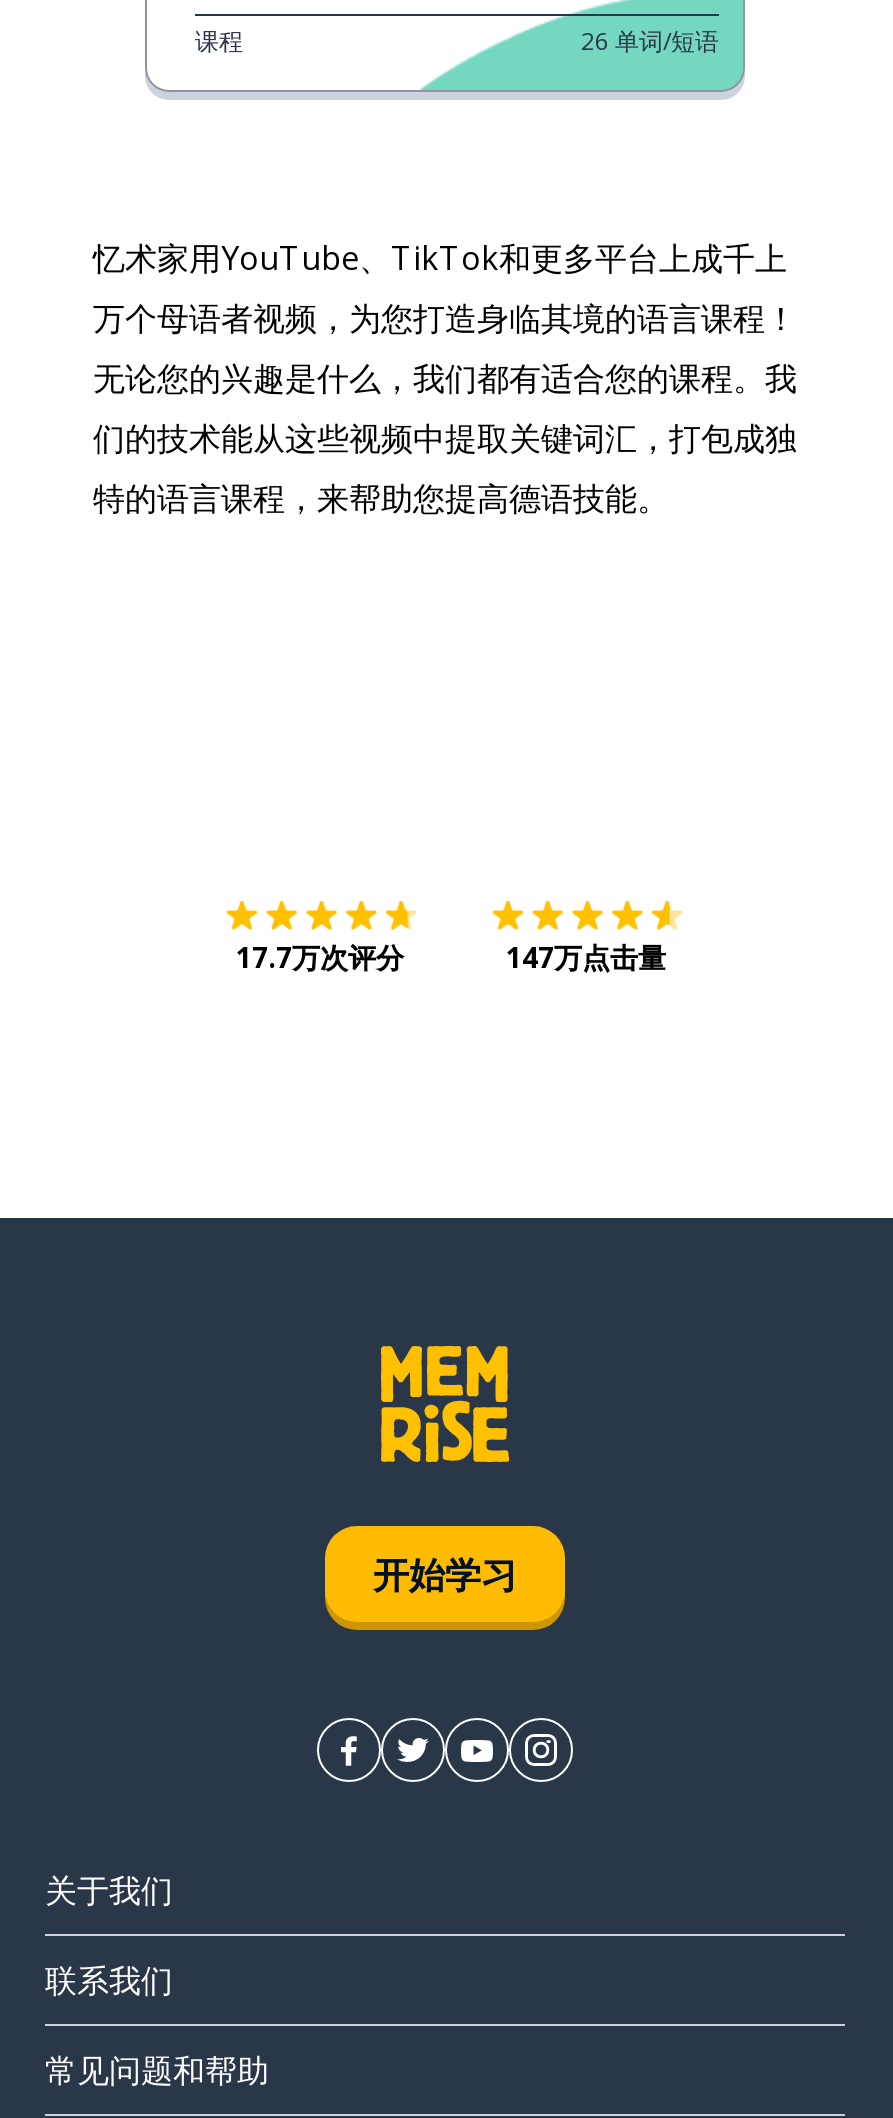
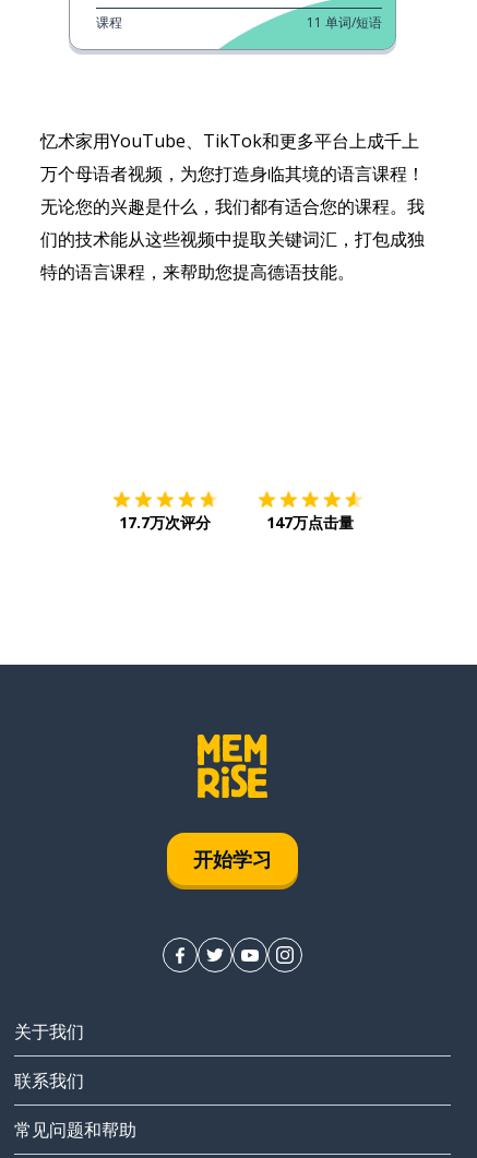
- 26 单词/短语
+ 11 单词/短语
